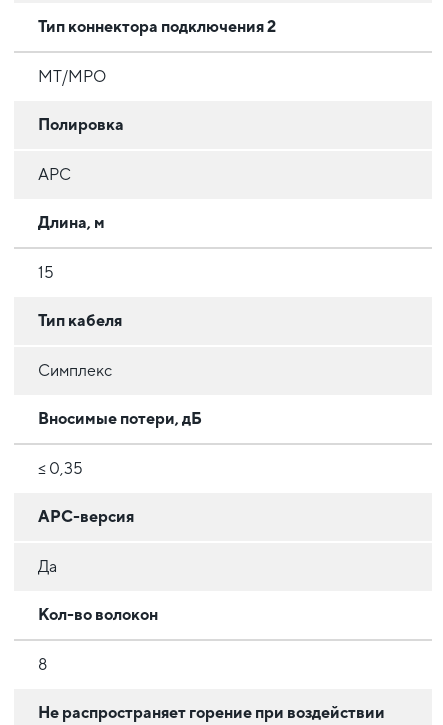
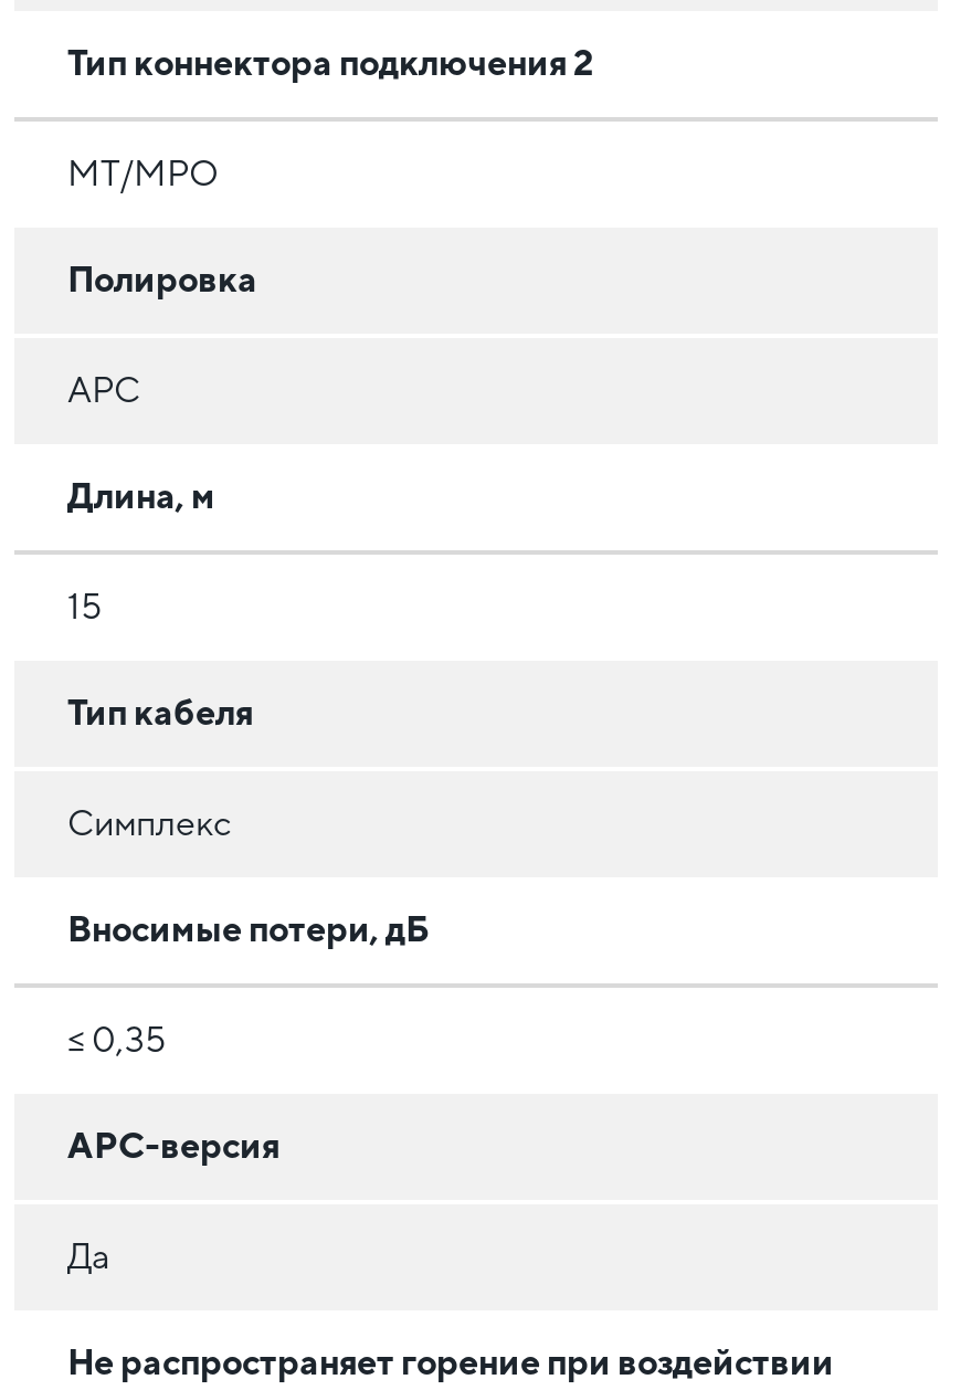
- Кол-во волокон
- 8
